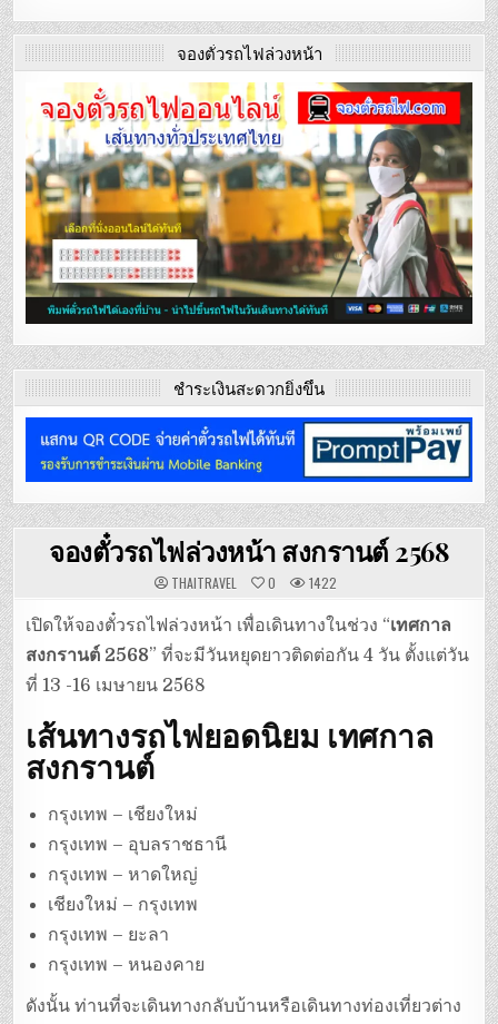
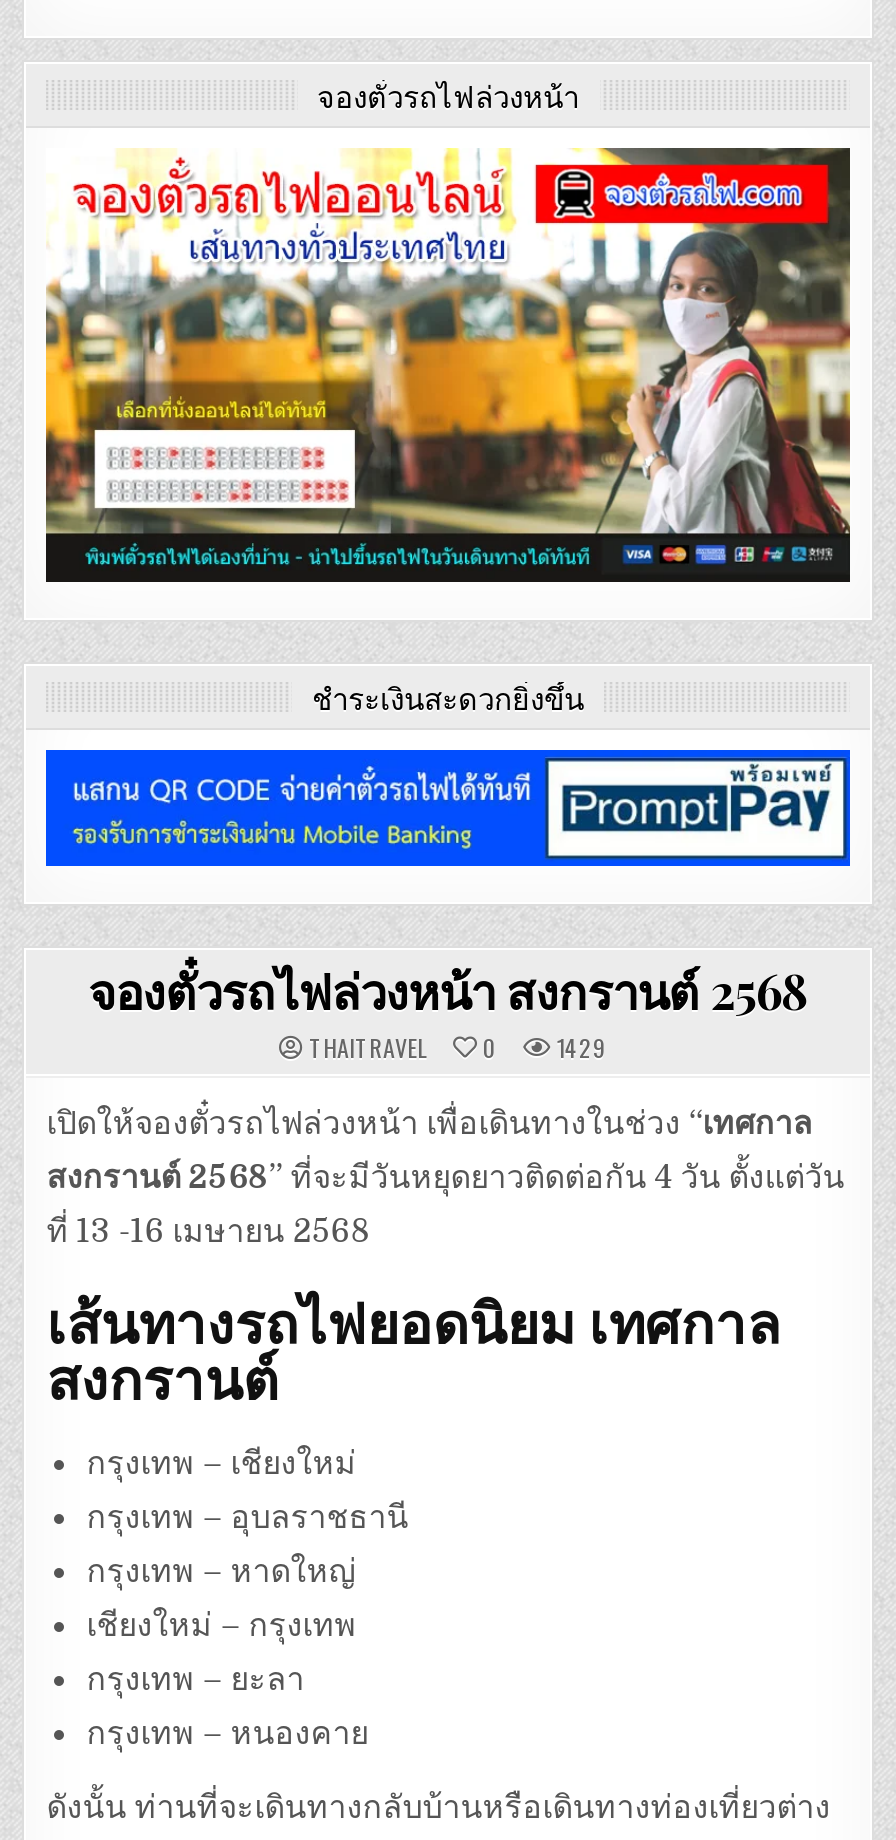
- THAITRAVEL 0 1422
+ THAITRAVEL 0 1429
